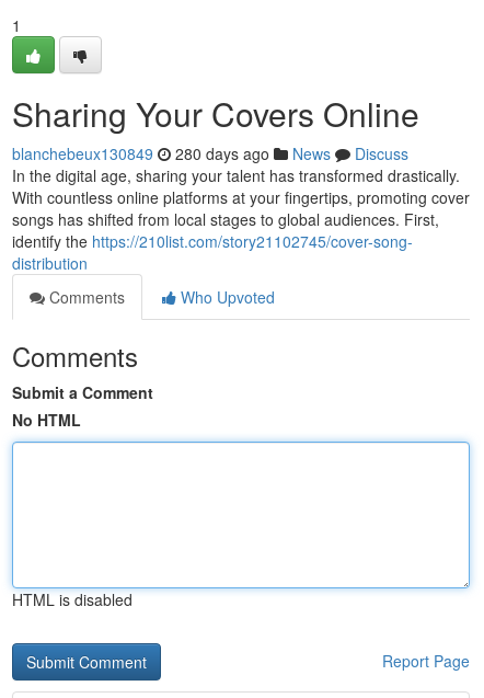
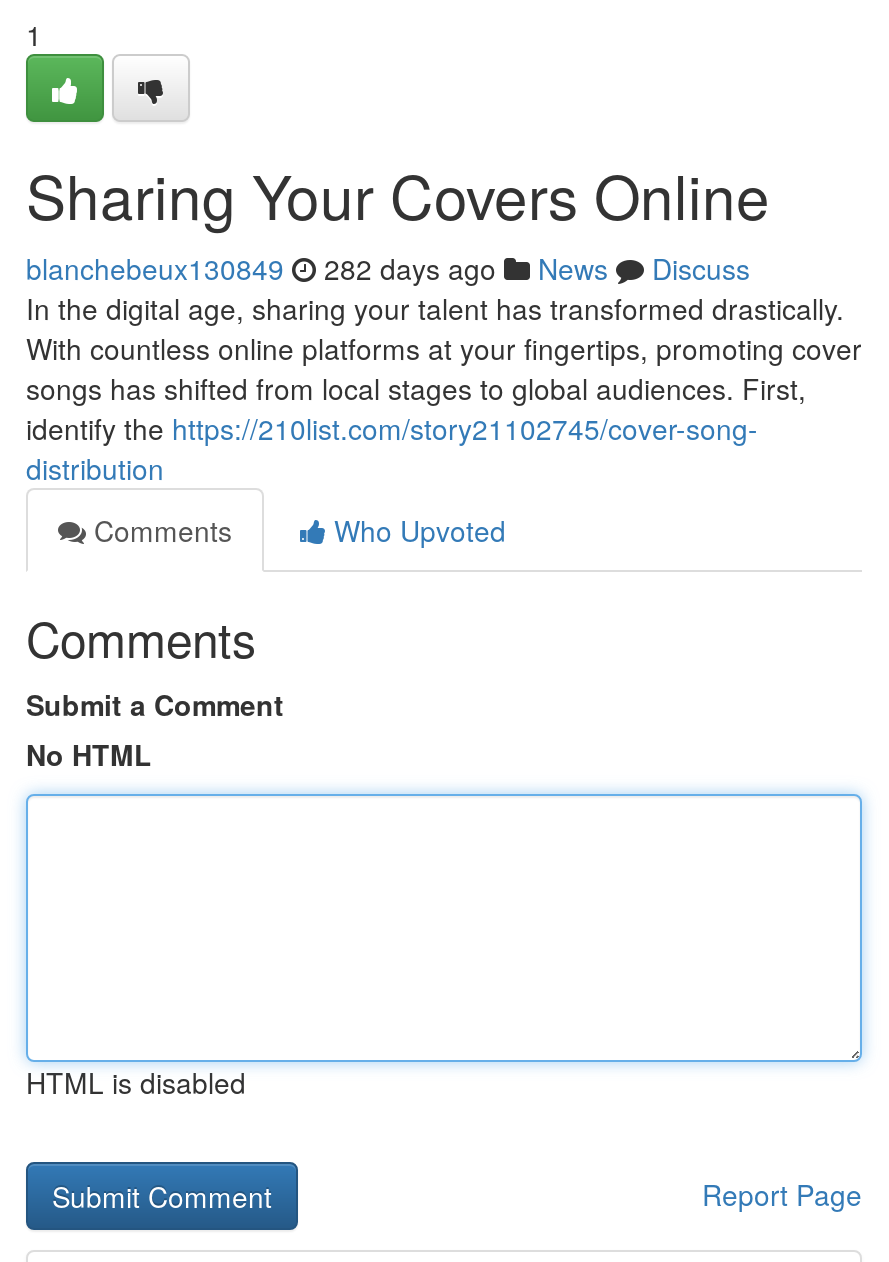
- blanchebeux130849 280 days ago News Discuss
+ blanchebeux130849 282 days ago News Discuss
